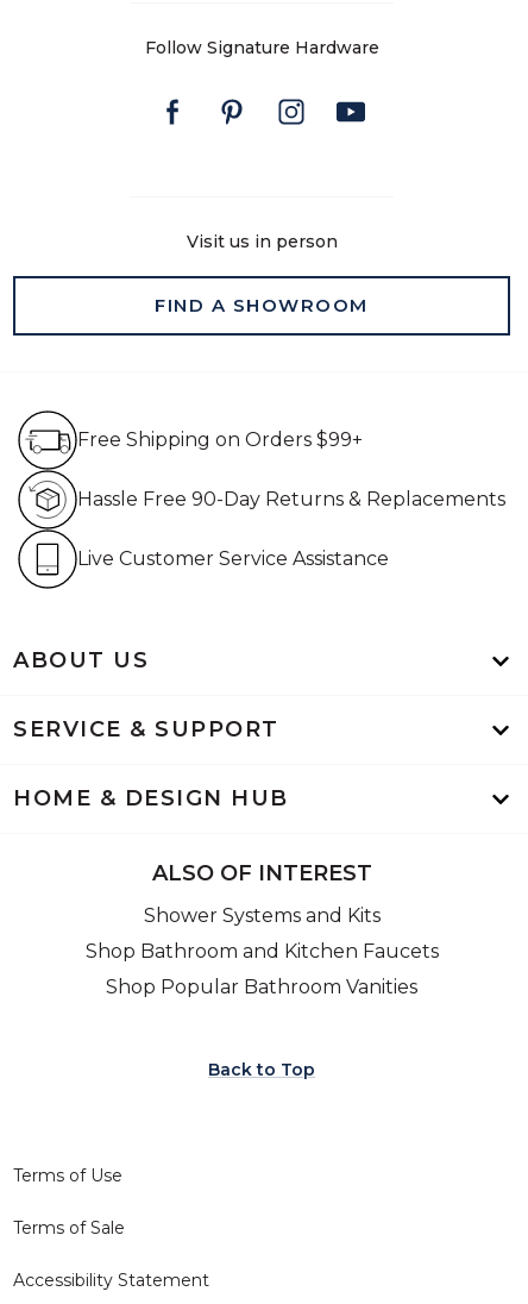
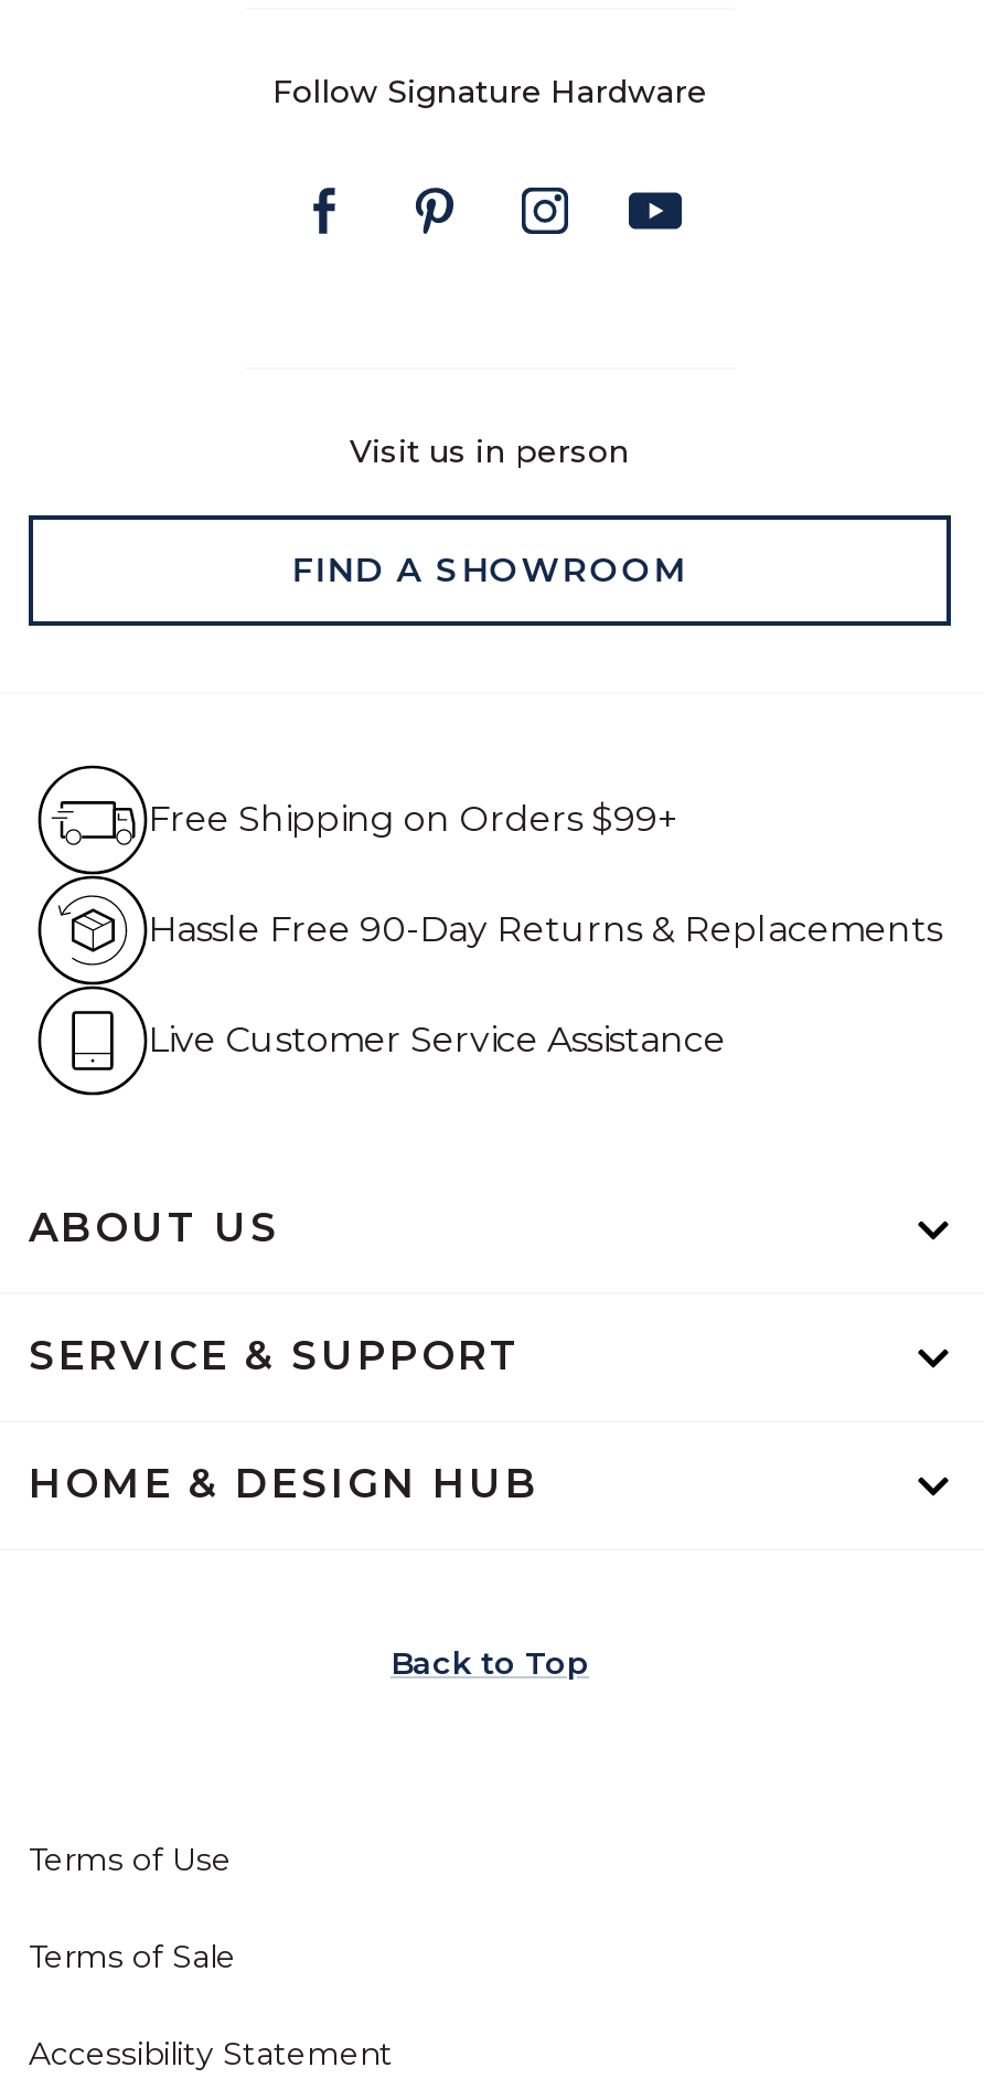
- ALSO OF INTEREST
- Shower Systems and Kits
- Shop Bathroom and Kitchen Faucets
- Shop Popular Bathroom Vanities
